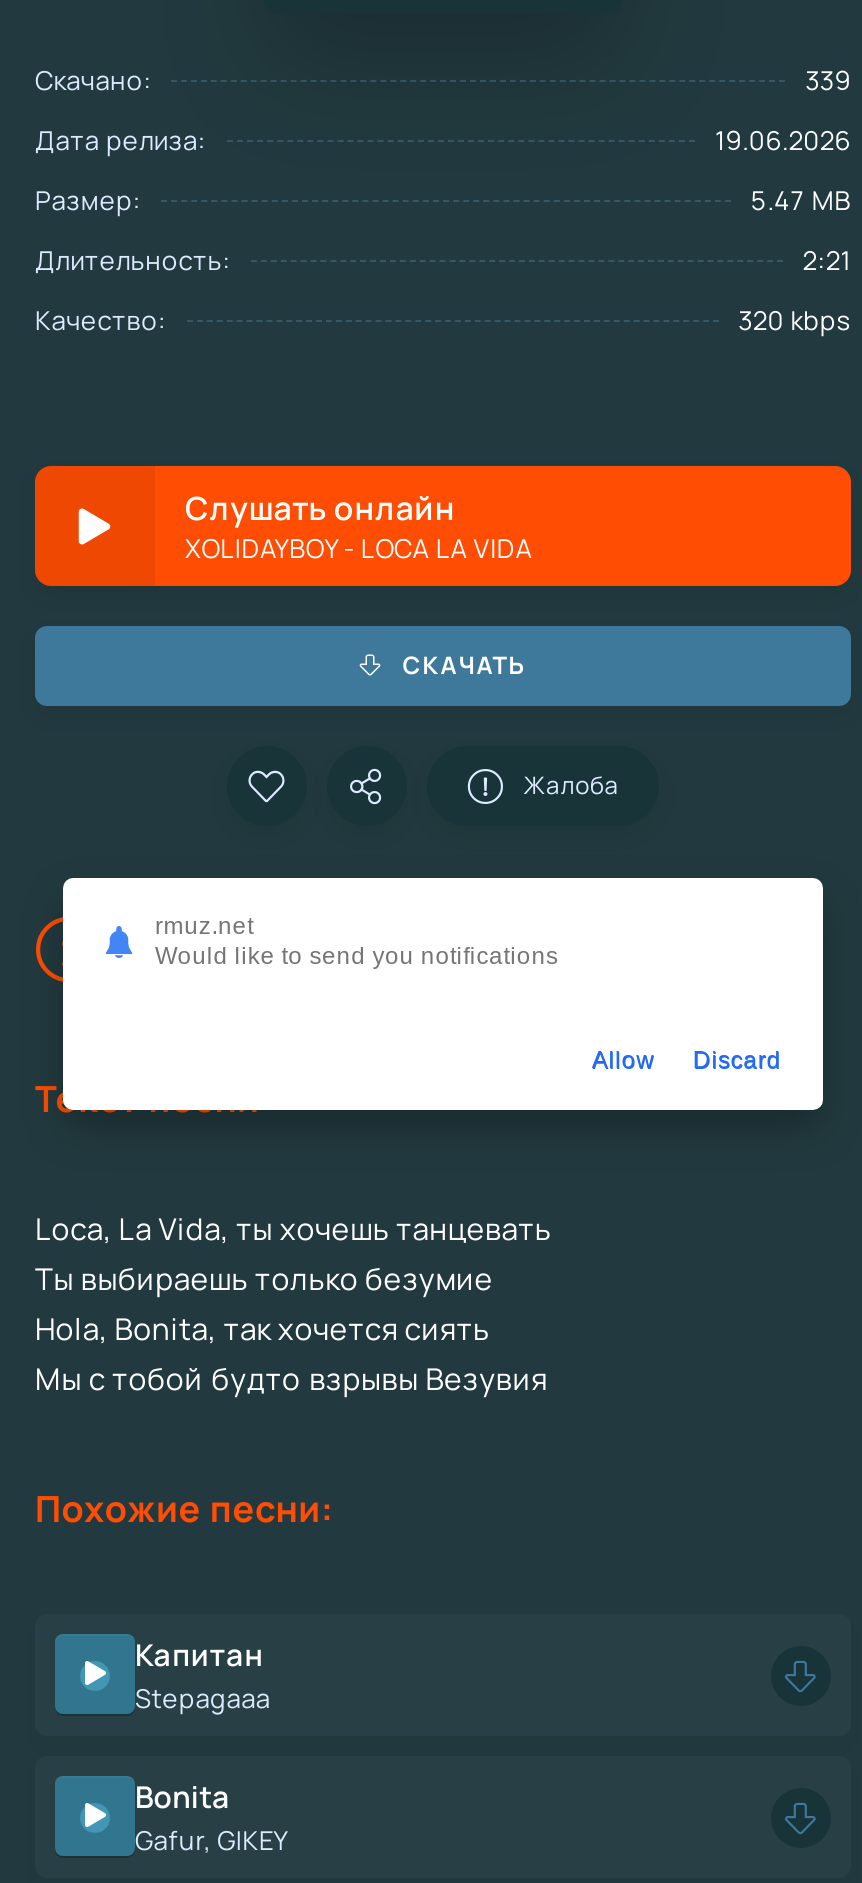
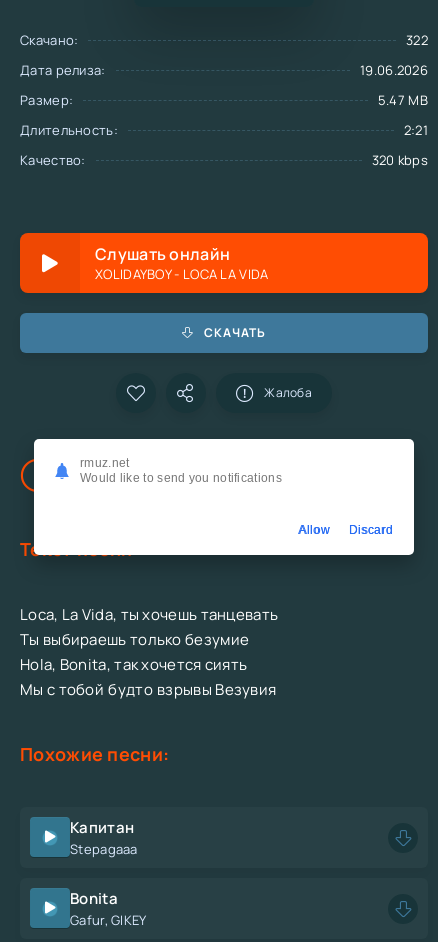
- 339
+ 322
